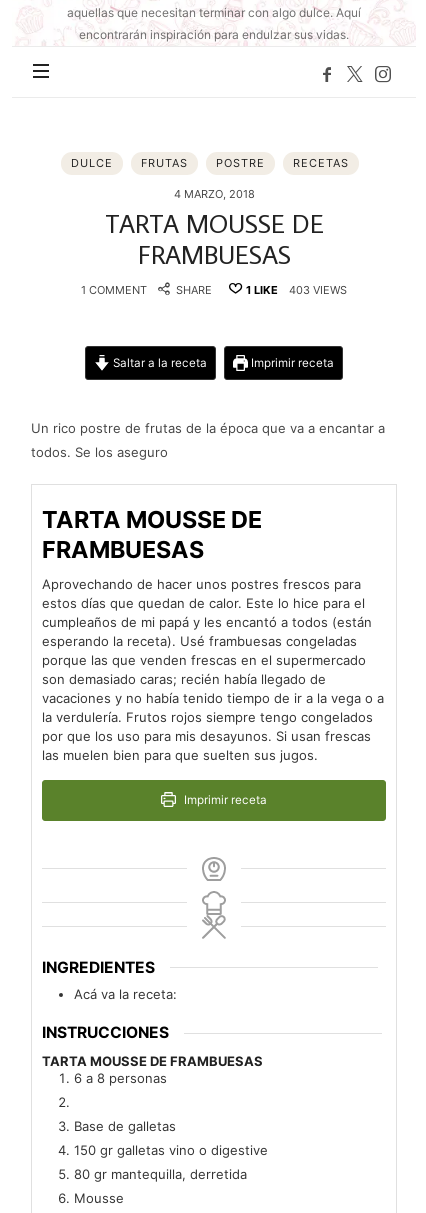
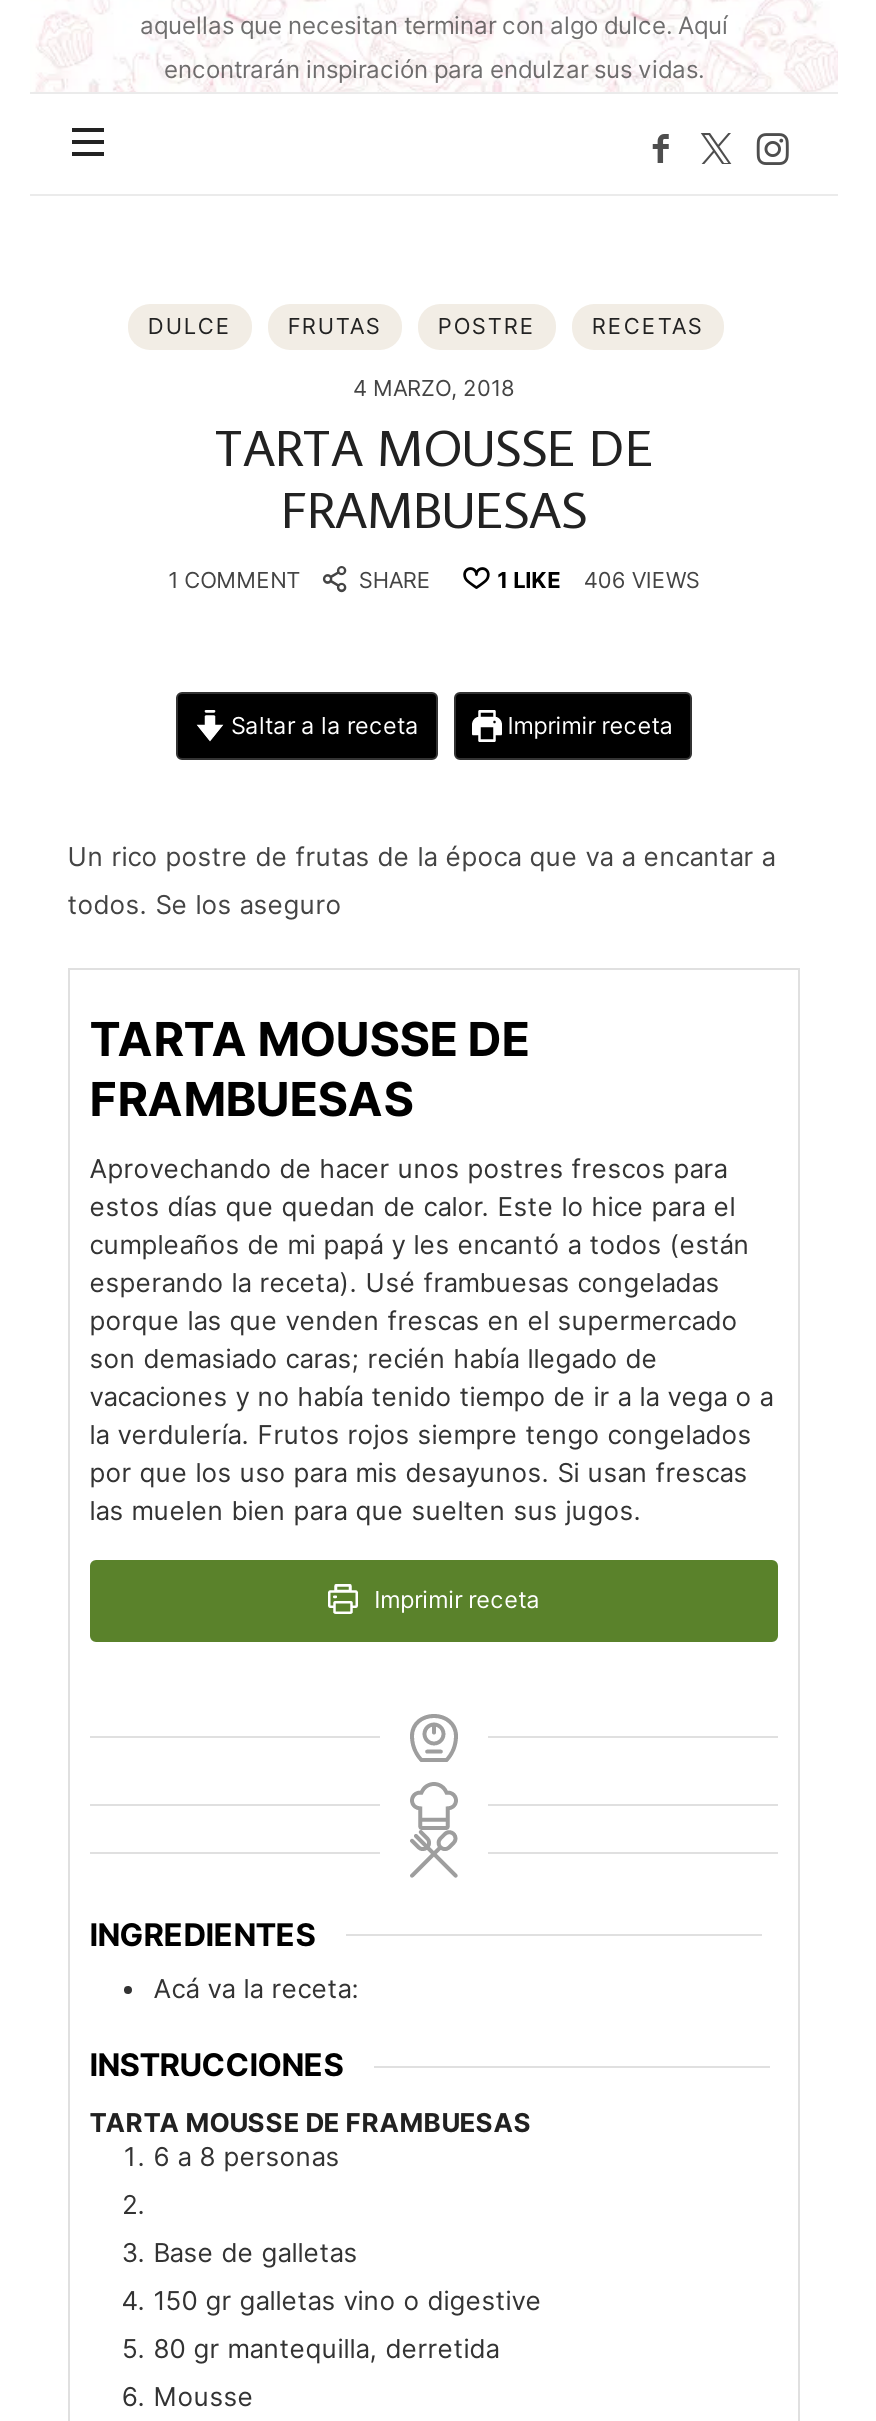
- 1 LIKE 403 VIEWS
+ 1 LIKE 406 VIEWS
